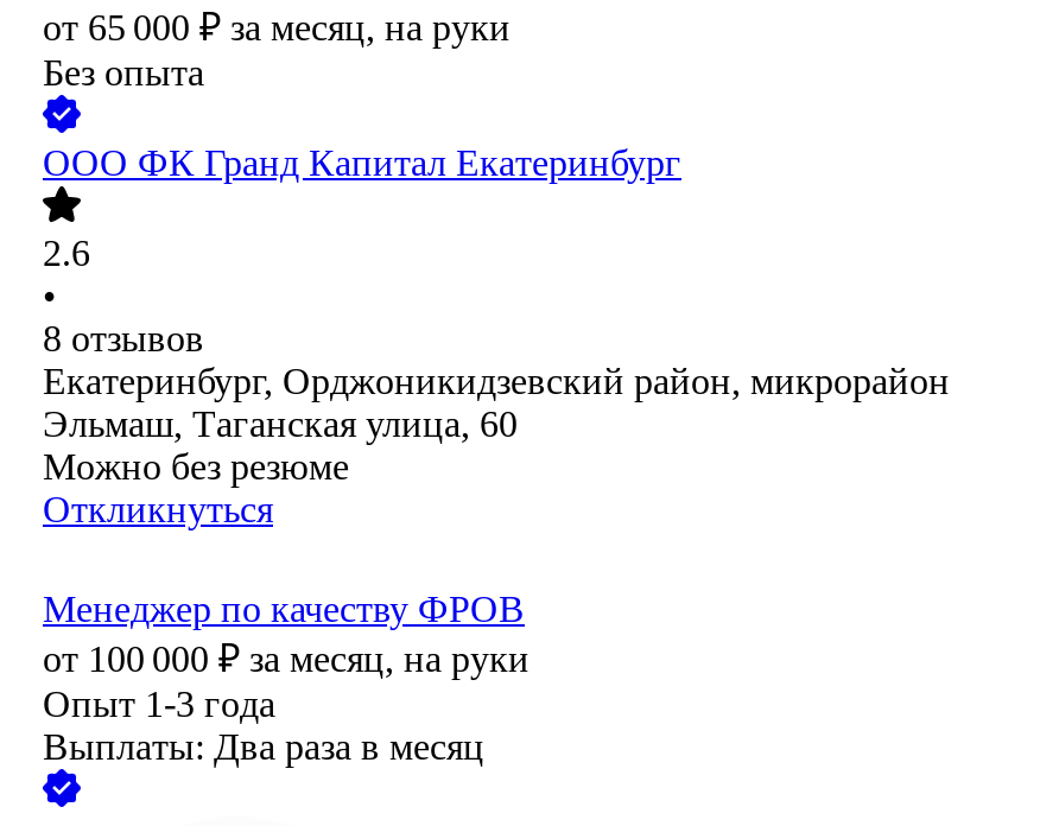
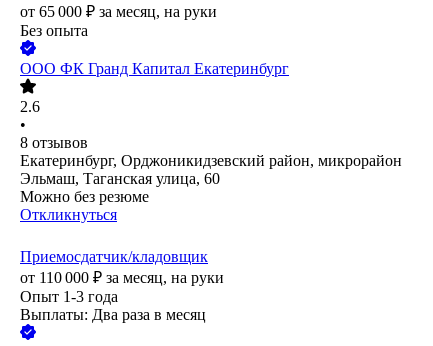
- Менеджер по качеству ФРОВ
- от 100 000 ₽ за месяц, на руки
+ Приемосдатчик/кладовщик
+ от 110 000 ₽ за месяц, на руки
